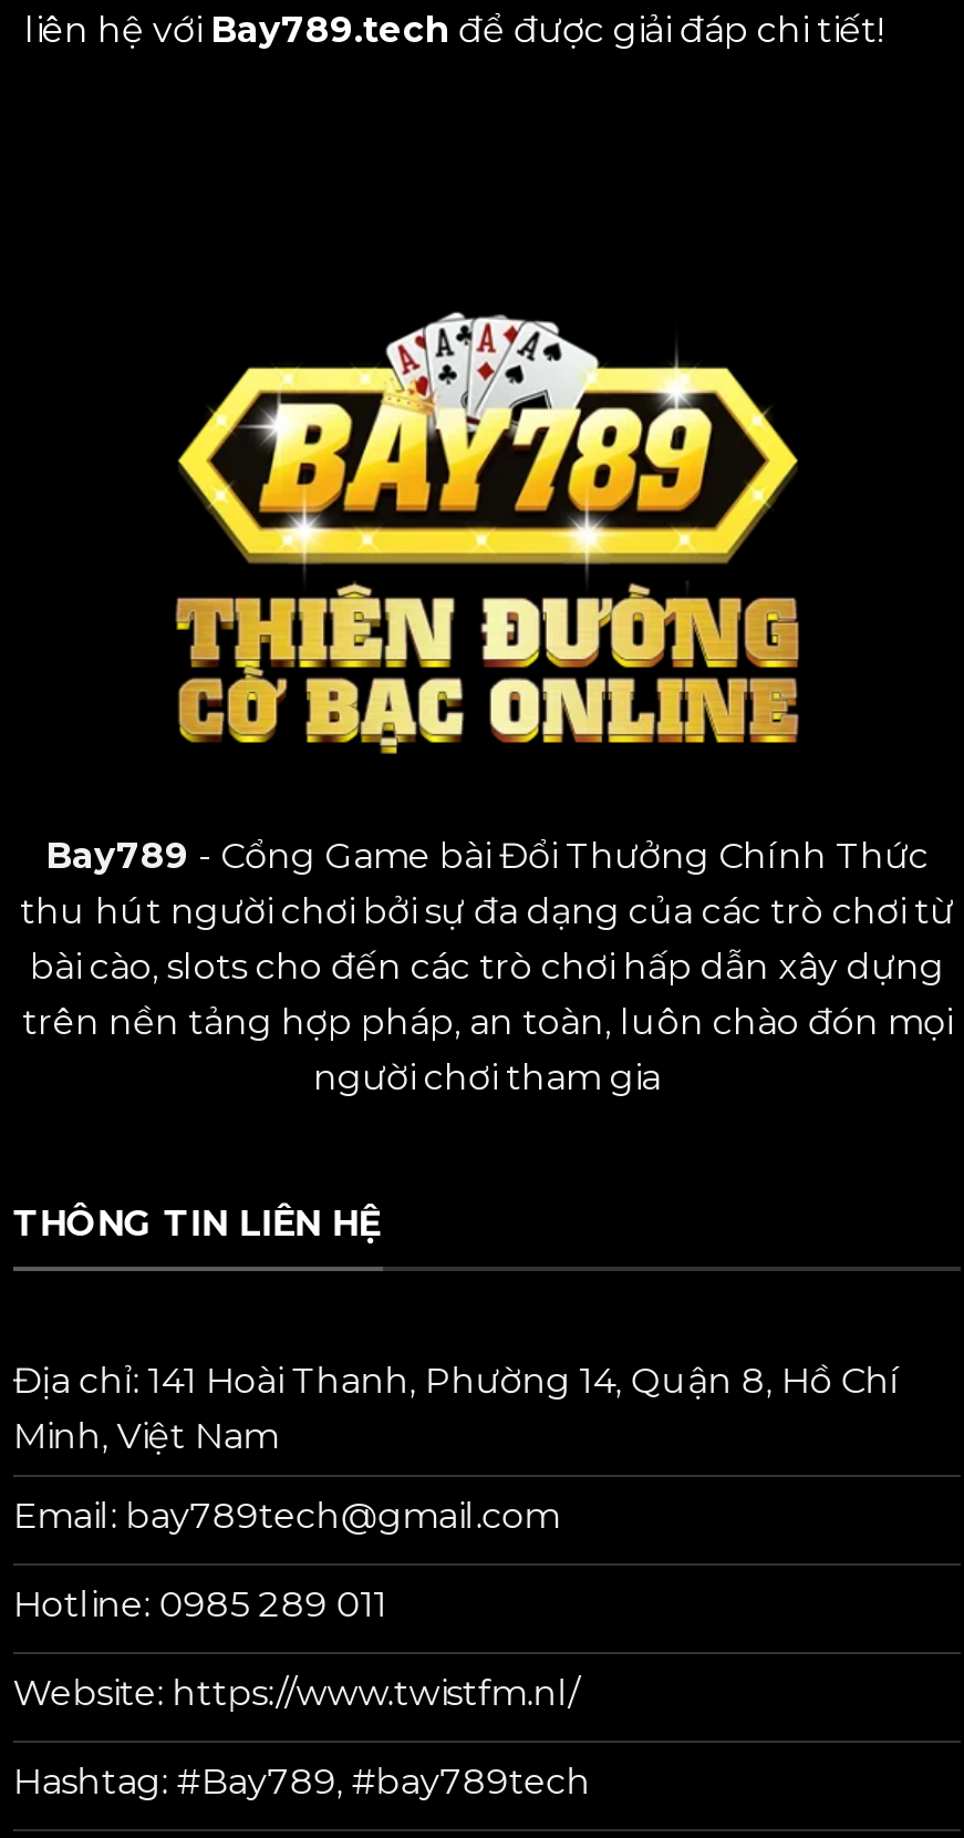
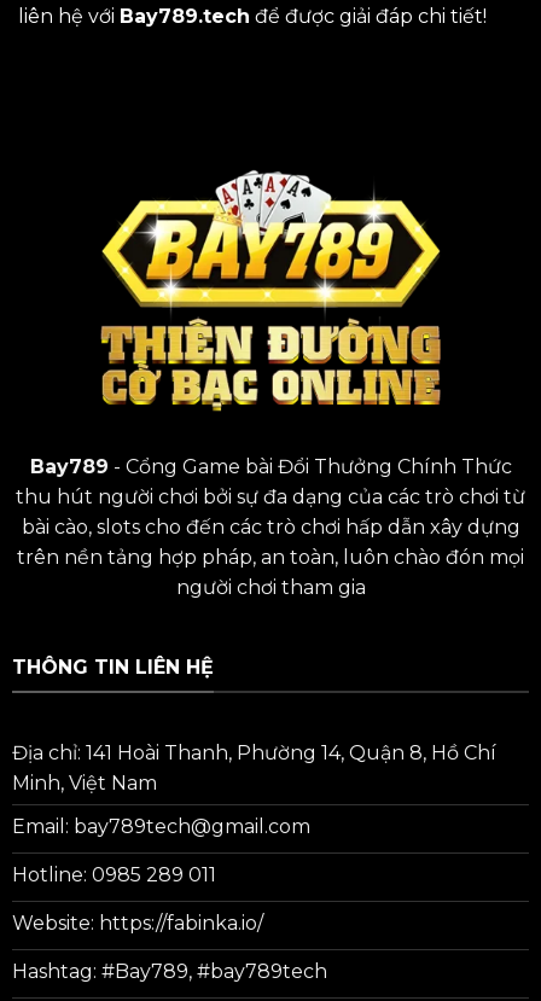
- Website: https://www.twistfm.nl/
+ Website: https://fabinka.io/
